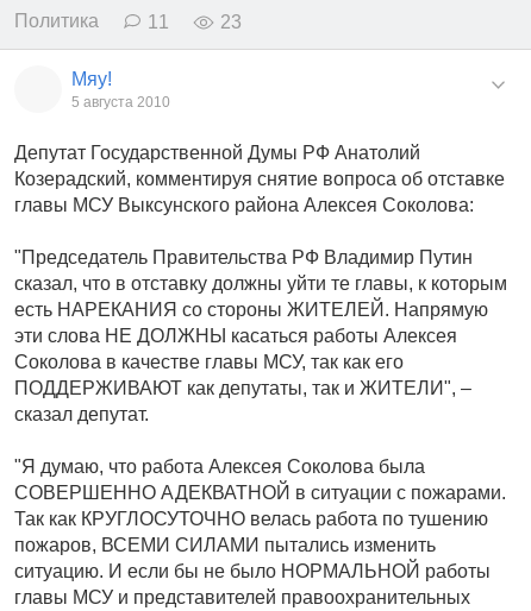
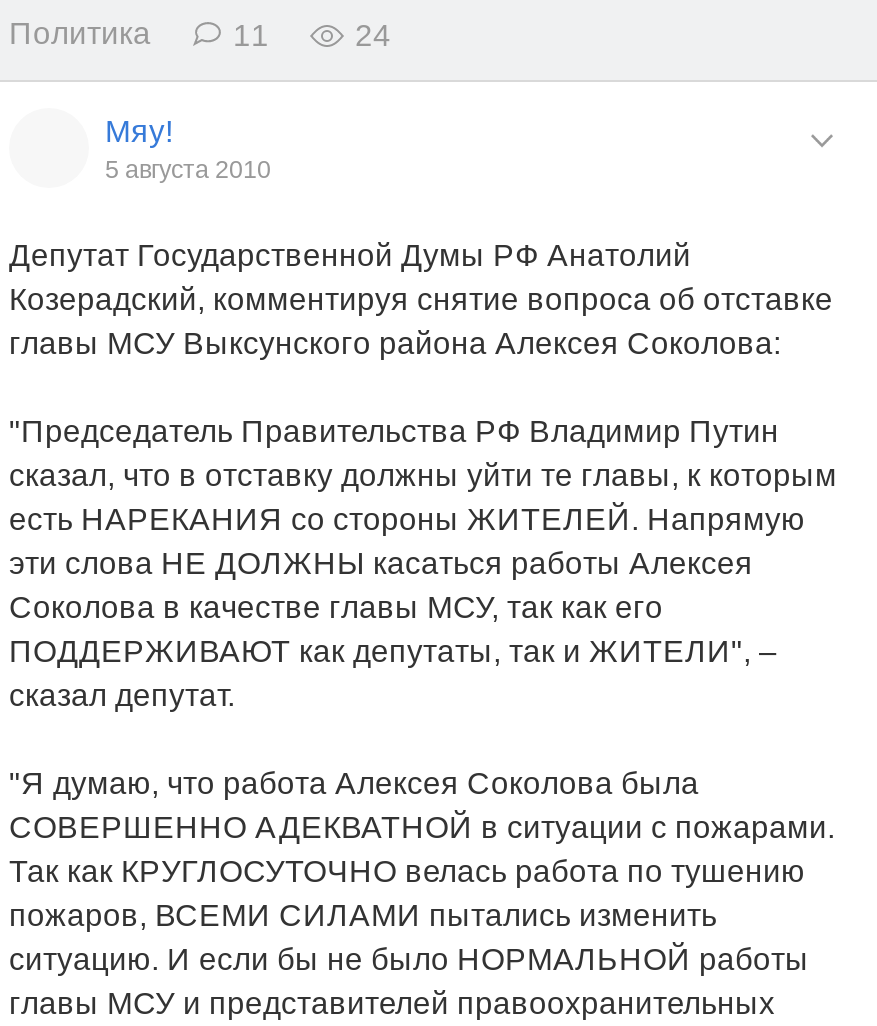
- 23
+ 24
